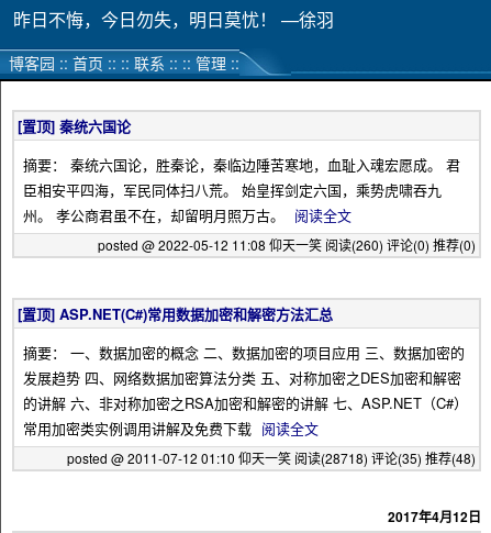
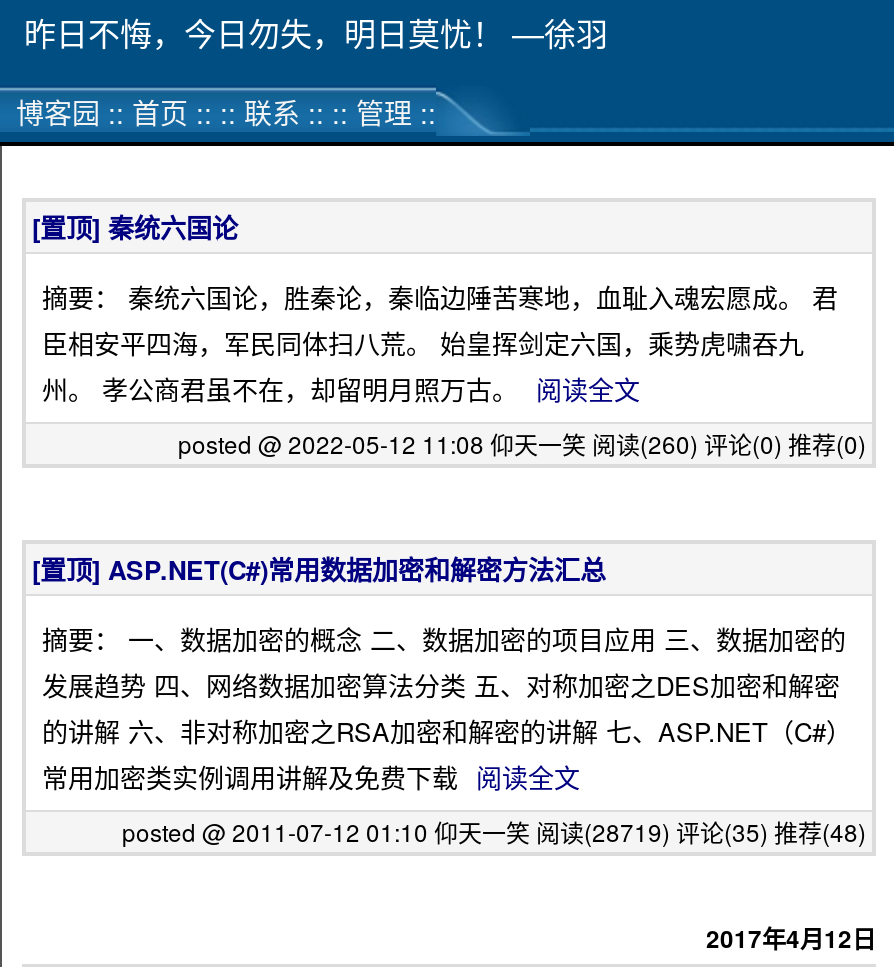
- posted @ 2011-07-12 01:10 仰天一笑阅读(28718) 评论(35) 推荐(48)
+ posted @ 2011-07-12 01:10 仰天一笑阅读(28719) 评论(35) 推荐(48)
